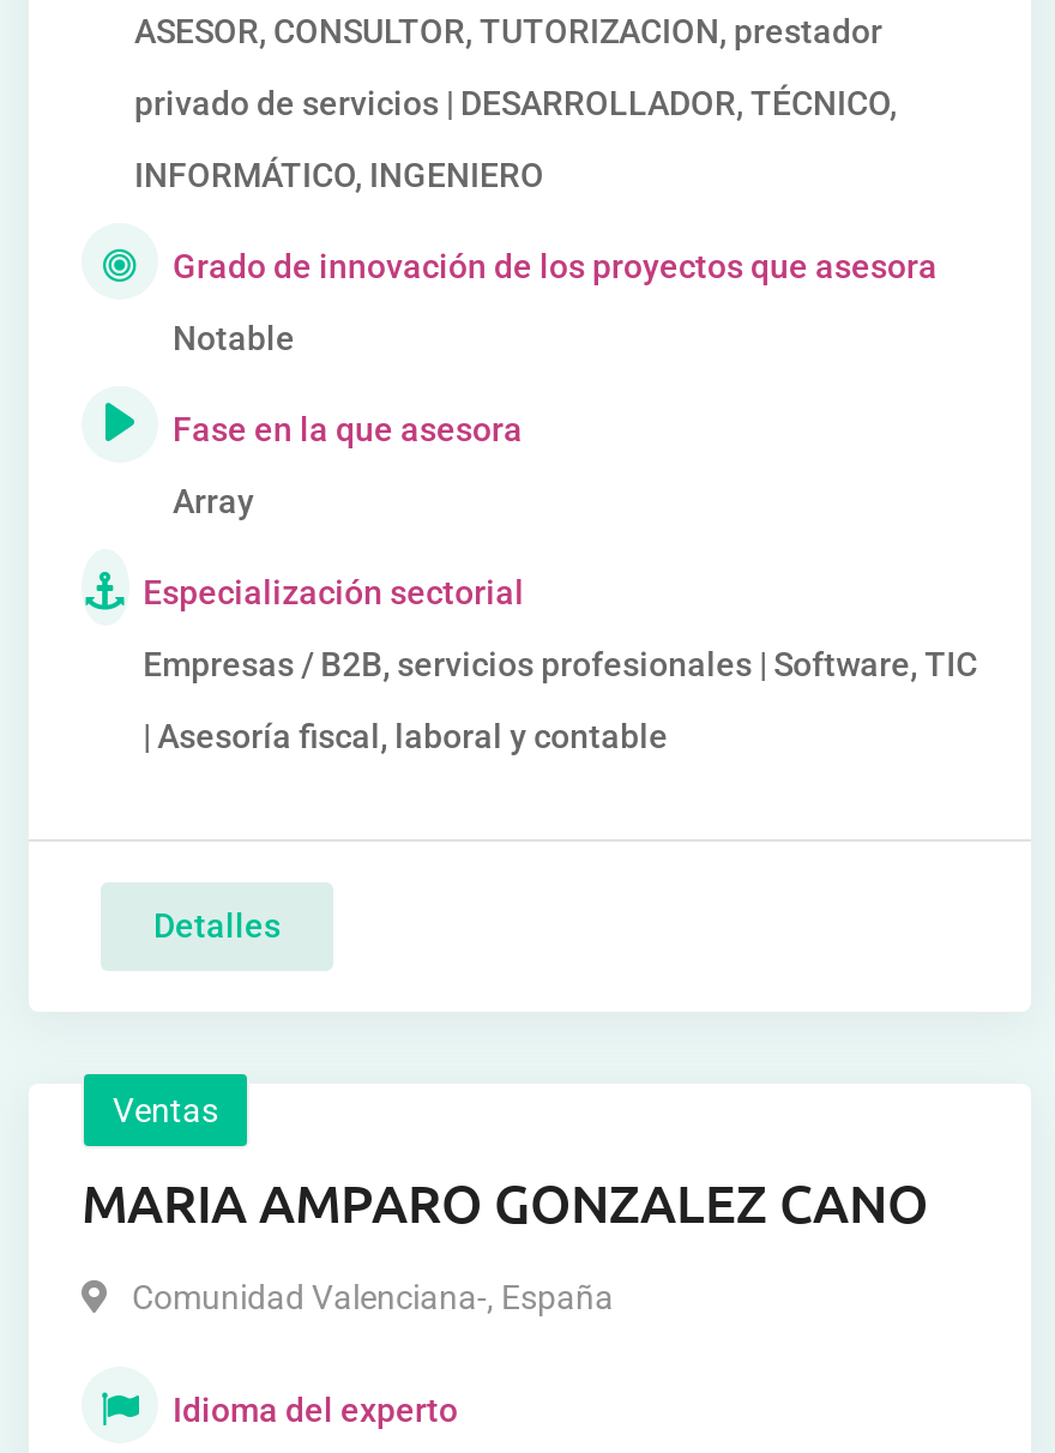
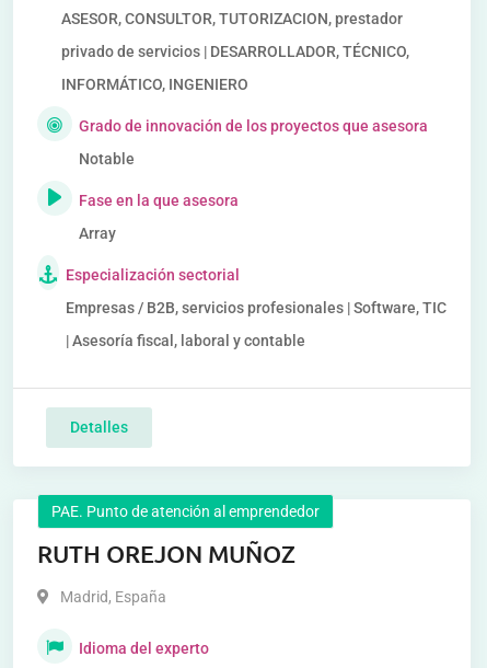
- Ventas
+ PAE. Punto de atención al emprendedor

- MARIA AMPARO GONZALEZ CANO
+ RUTH OREJON MUÑOZ

- Comunidad Valenciana-, España
+ Madrid, España
